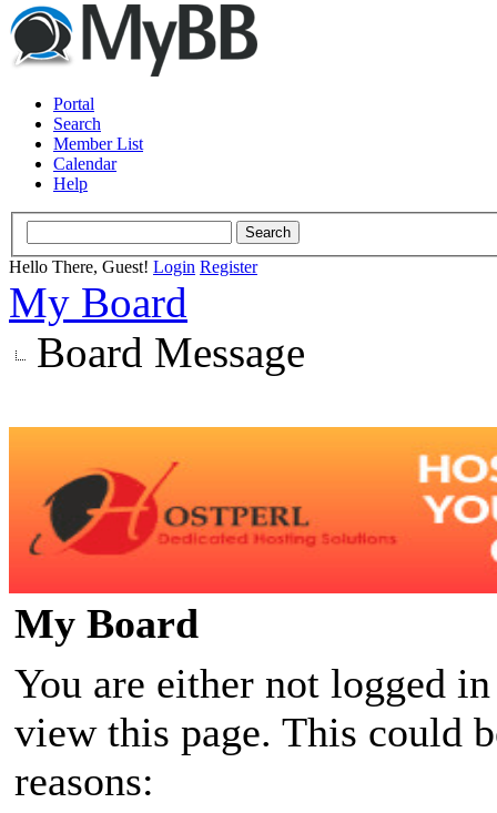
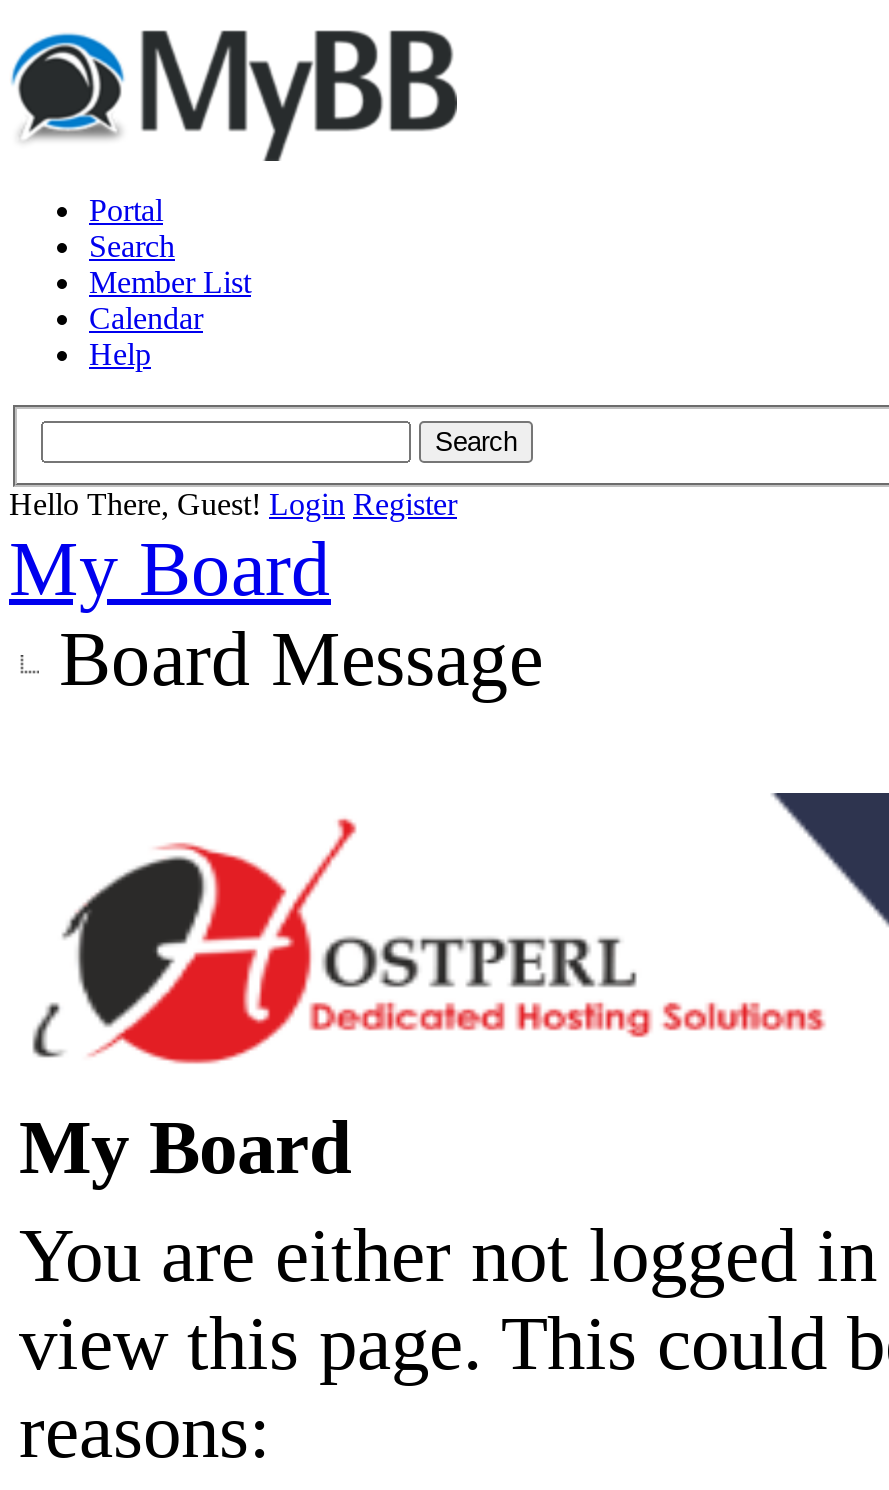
- [image]
+ [image]
